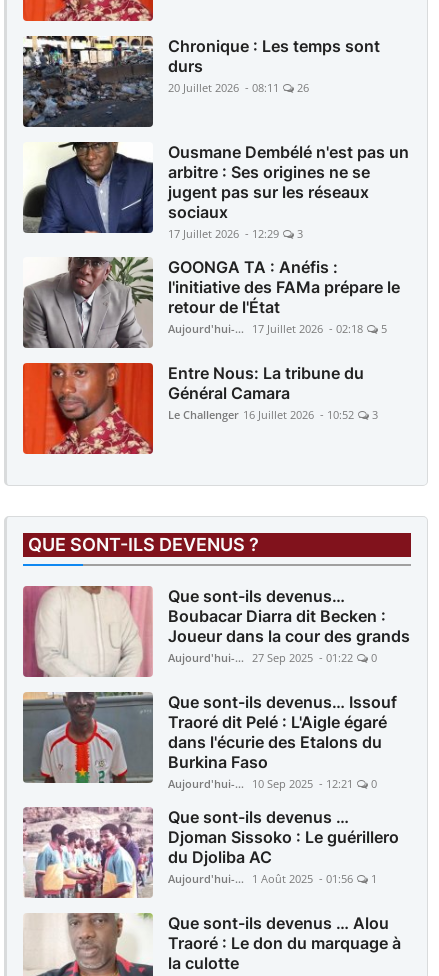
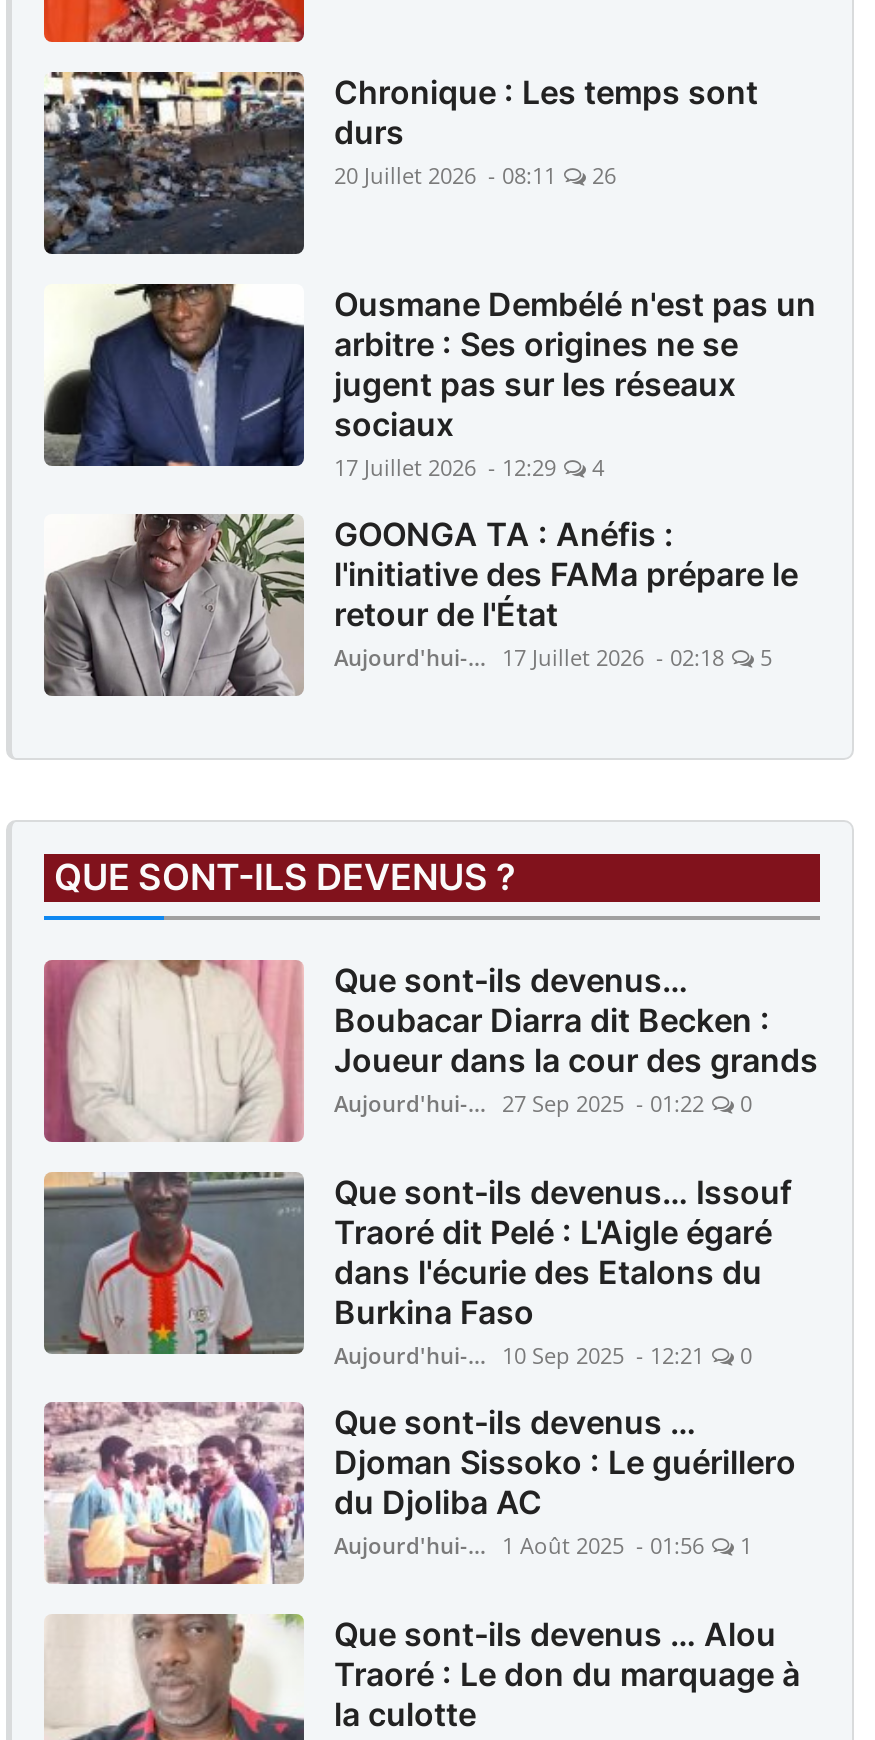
- 17 Juillet 2026 - 12:29 3
+ 17 Juillet 2026 - 12:29 4

- [image]
- Entre Nous: La tribune du
- Général Camara
- Le Challenger 16 Juillet 2026 - 10:52
- 3
